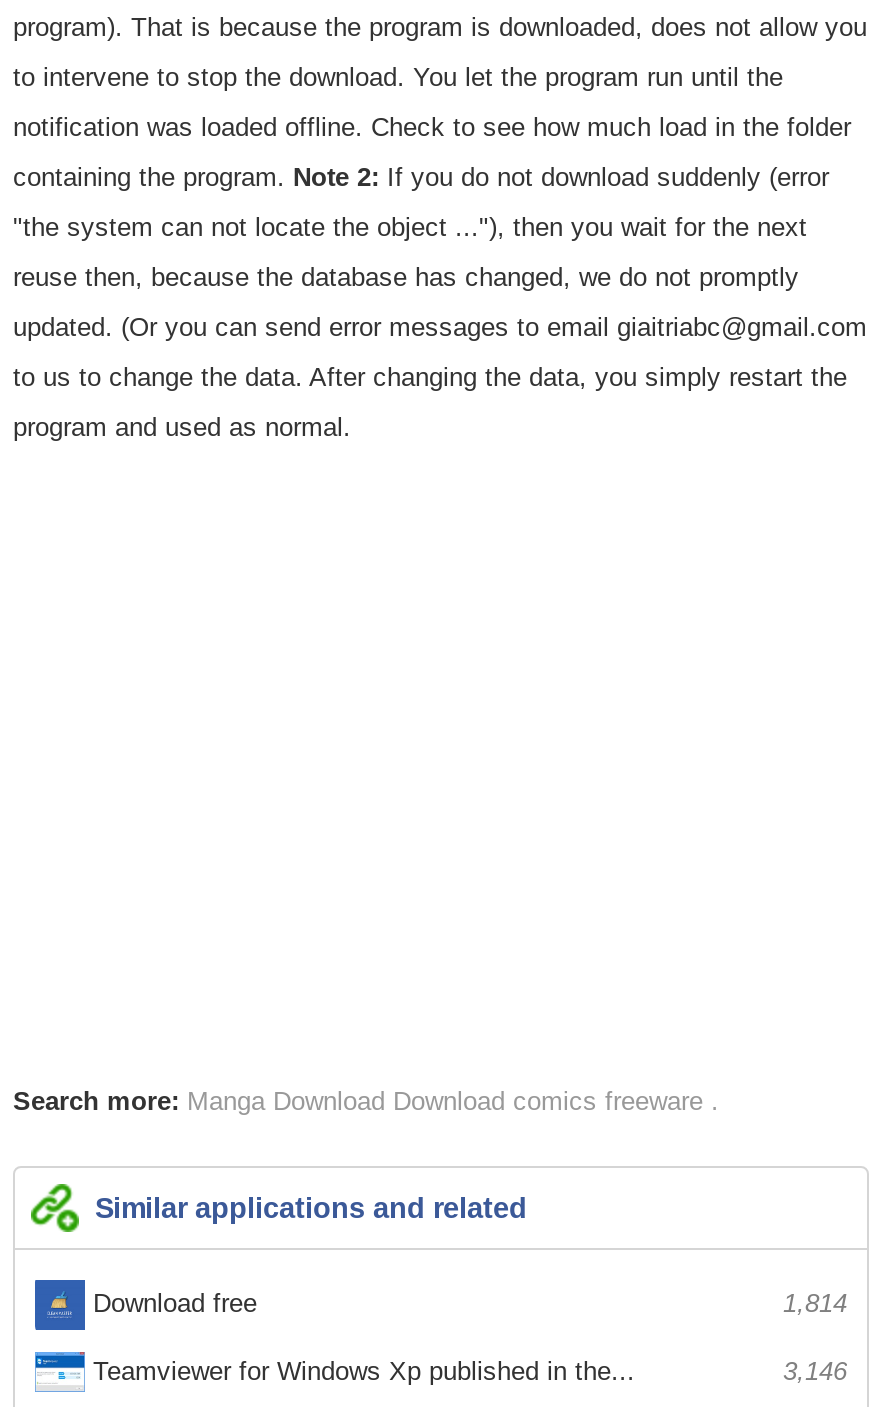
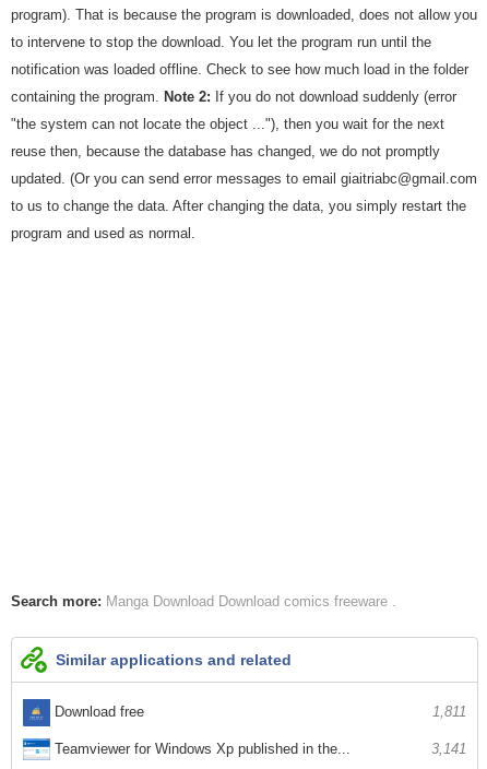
- 1,814
+ 1,811

- 3,146
+ 3,141
